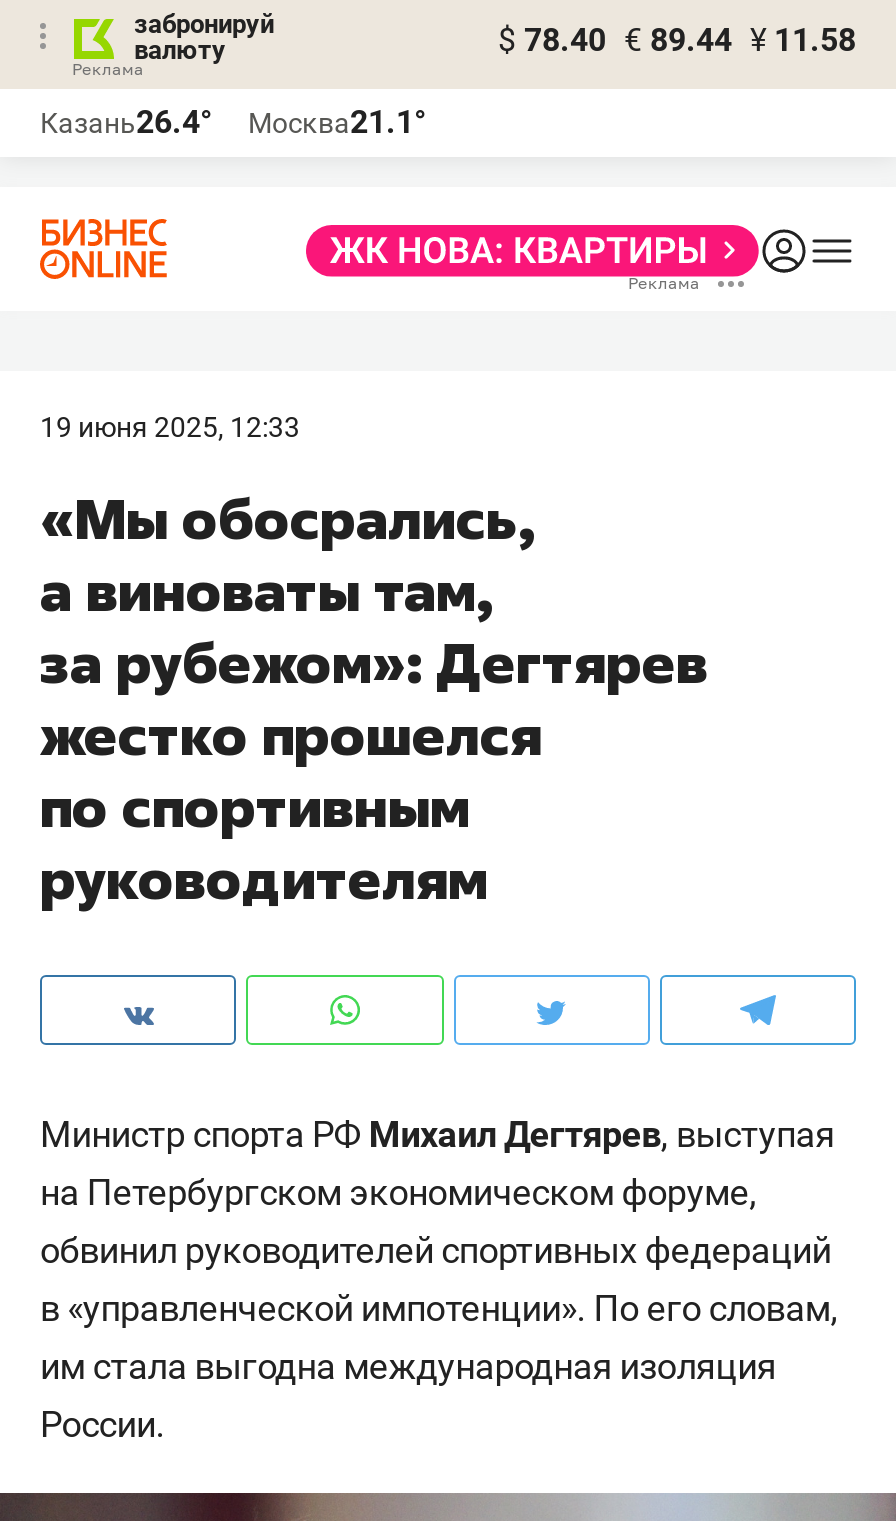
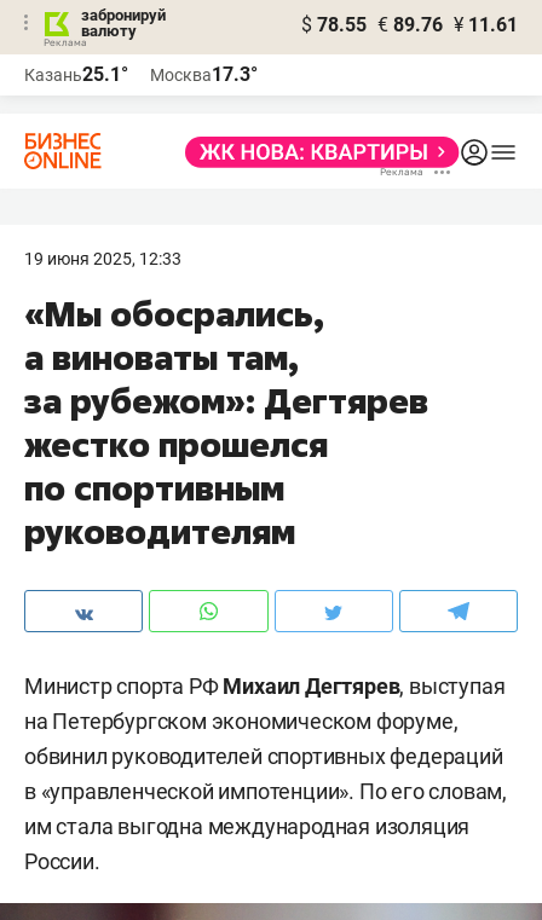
- $ 78.40 € 89.44 ¥ 11.58
+ $ 78.55 € 89.76 ¥ 11.61

- Казань26.4°
+ Казань25.1°

- Москва21.1°
+ Москва17.3°
